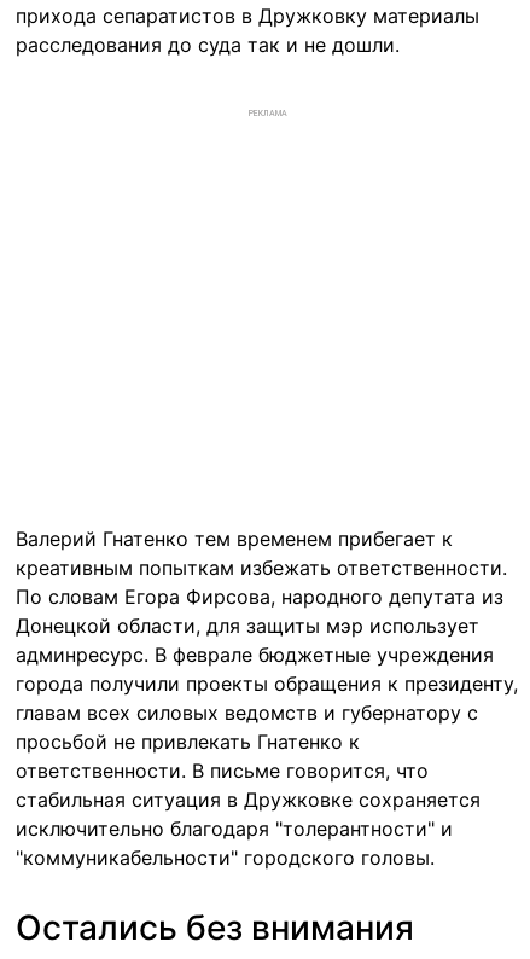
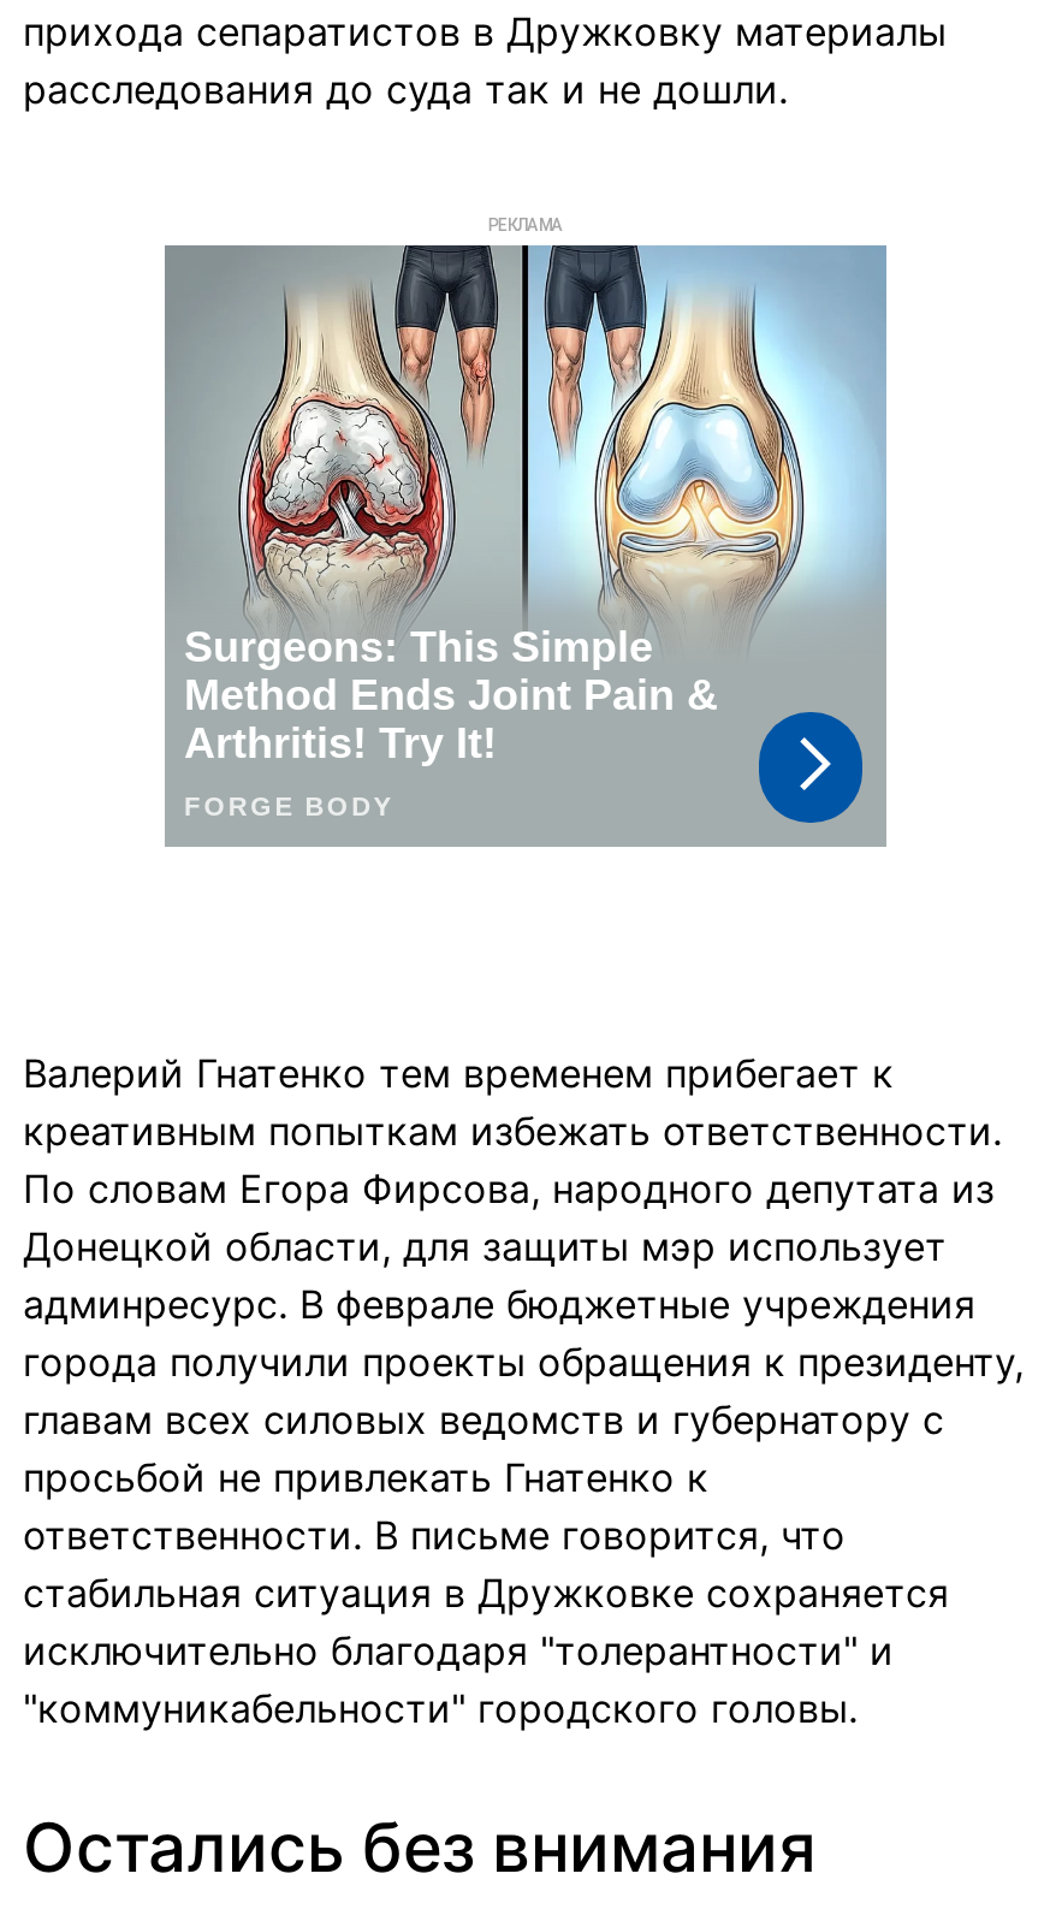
+ [image]
